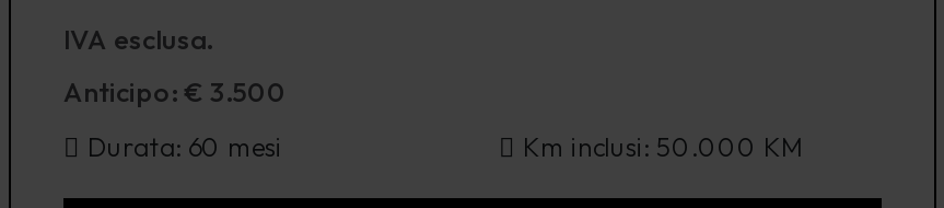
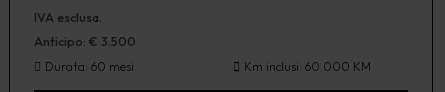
- Km inclusi: 50.000 KM
+ Km inclusi: 60.000 KM
